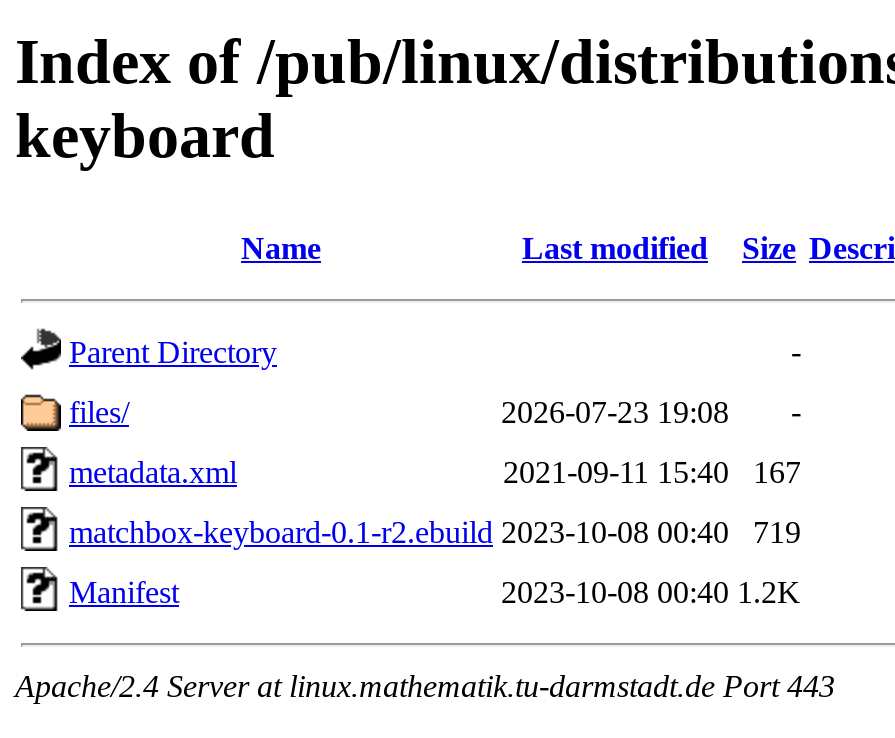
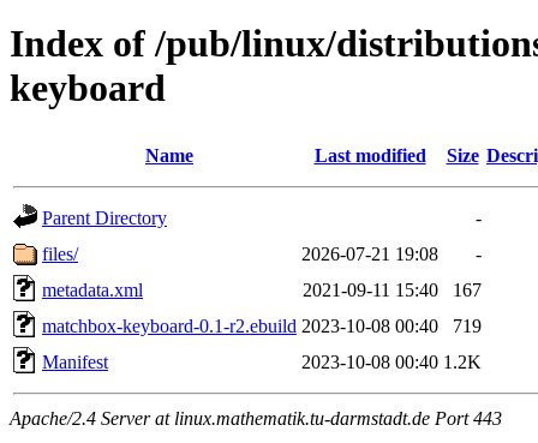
- 2026-07-23 19:08
+ 2026-07-21 19:08
